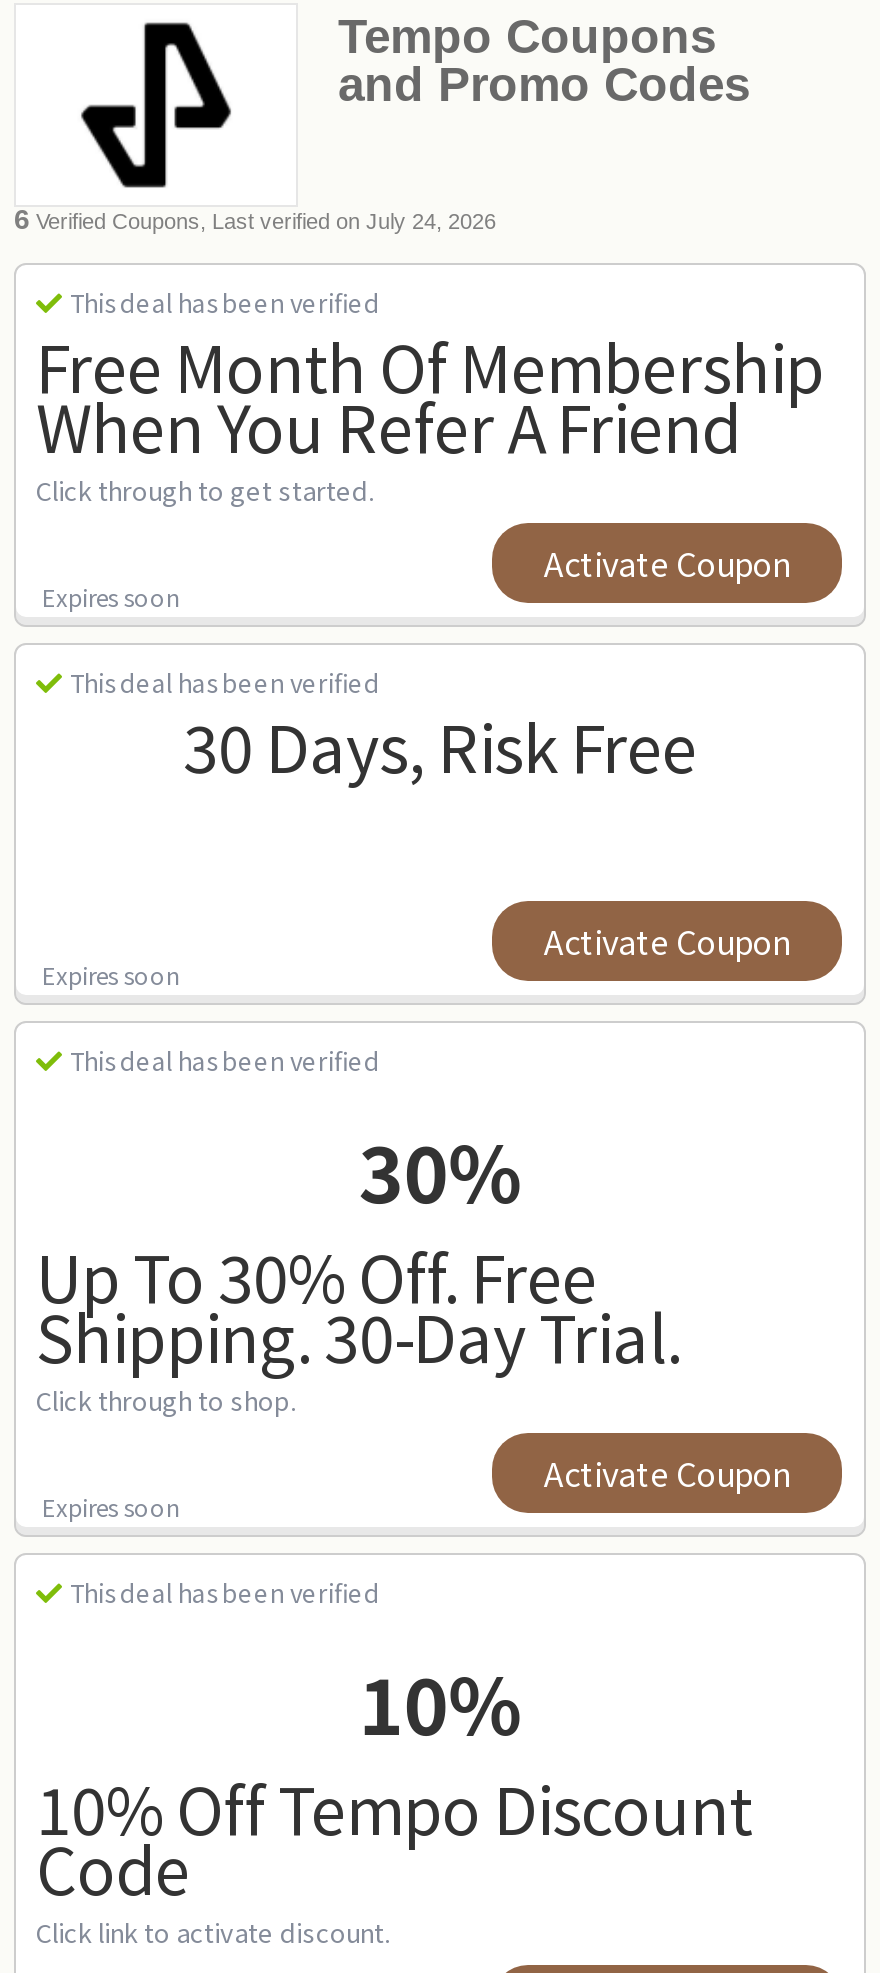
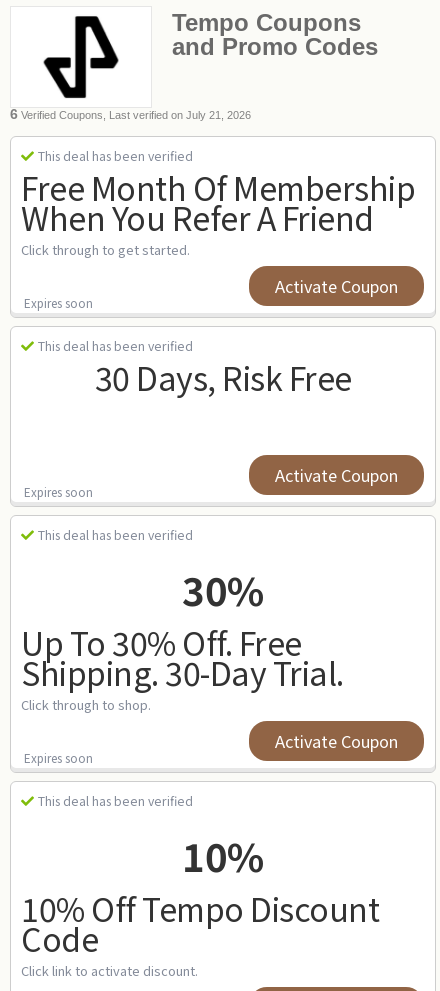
- 6 Verified Coupons, Last verified on July 24, 2026
+ 6 Verified Coupons, Last verified on July 21, 2026
